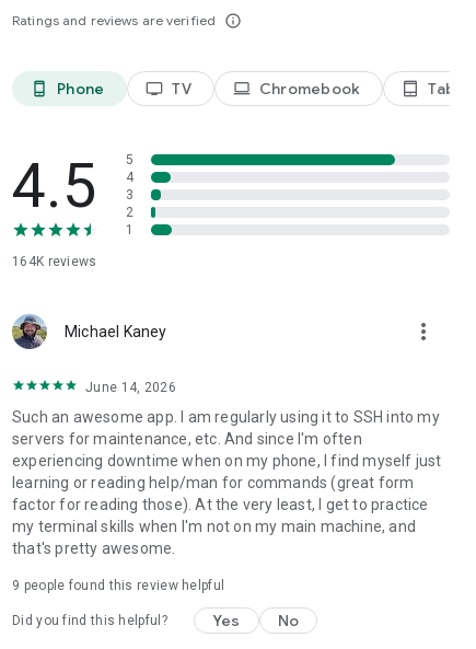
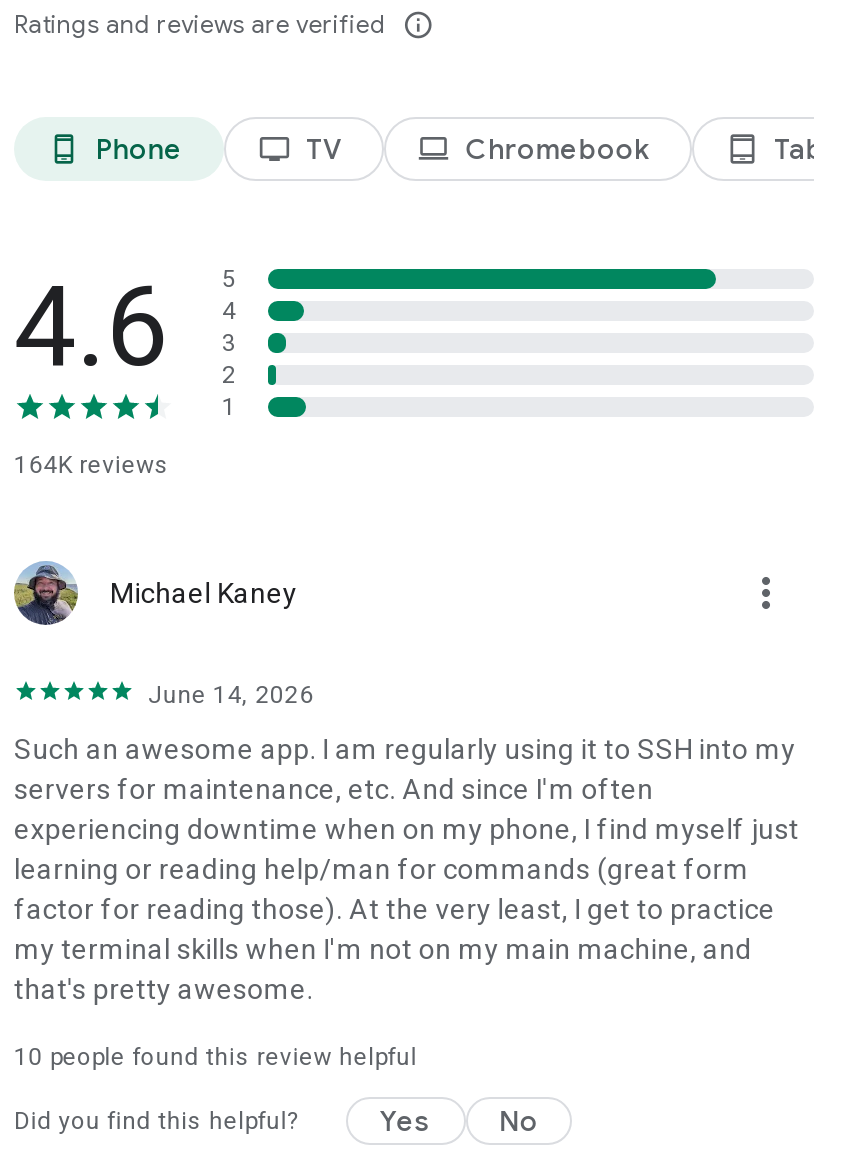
- 4.5 5 4 3 2
+ 4.6 5 4 3 2

- 9 people found this review helpful
+ 10 people found this review helpful
